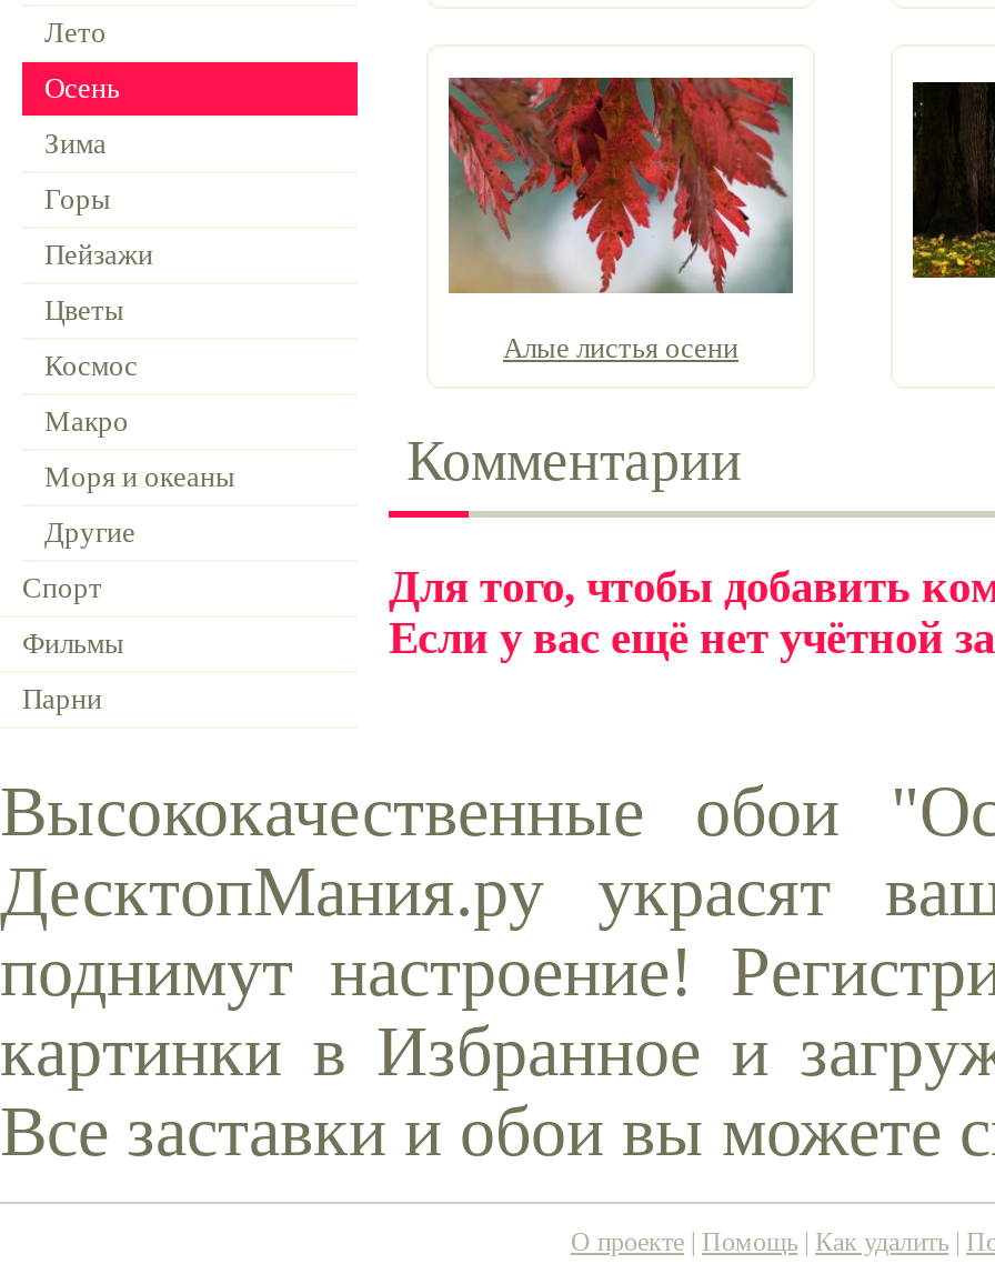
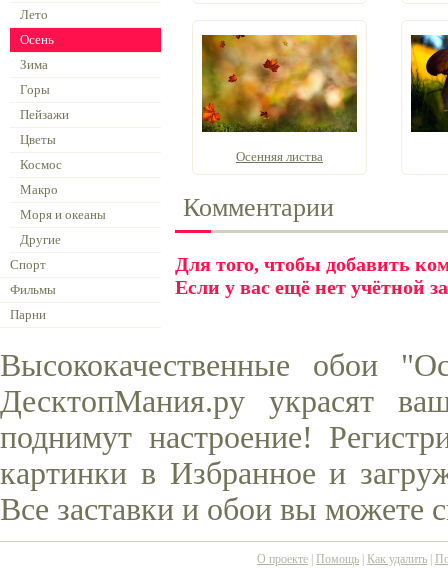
- [image]
- Алые листья осени
+ [image]
+ Осенняя листва

- [image]
+ [image]
